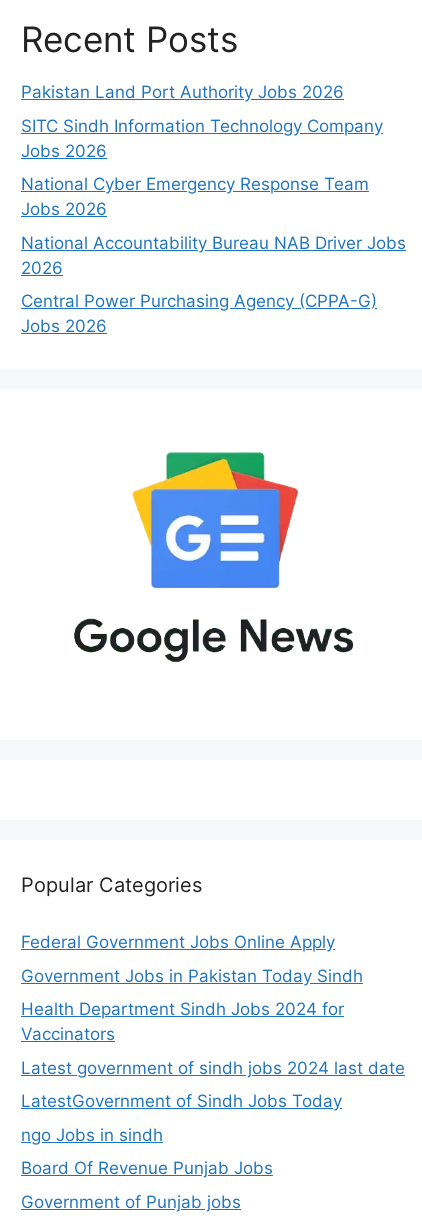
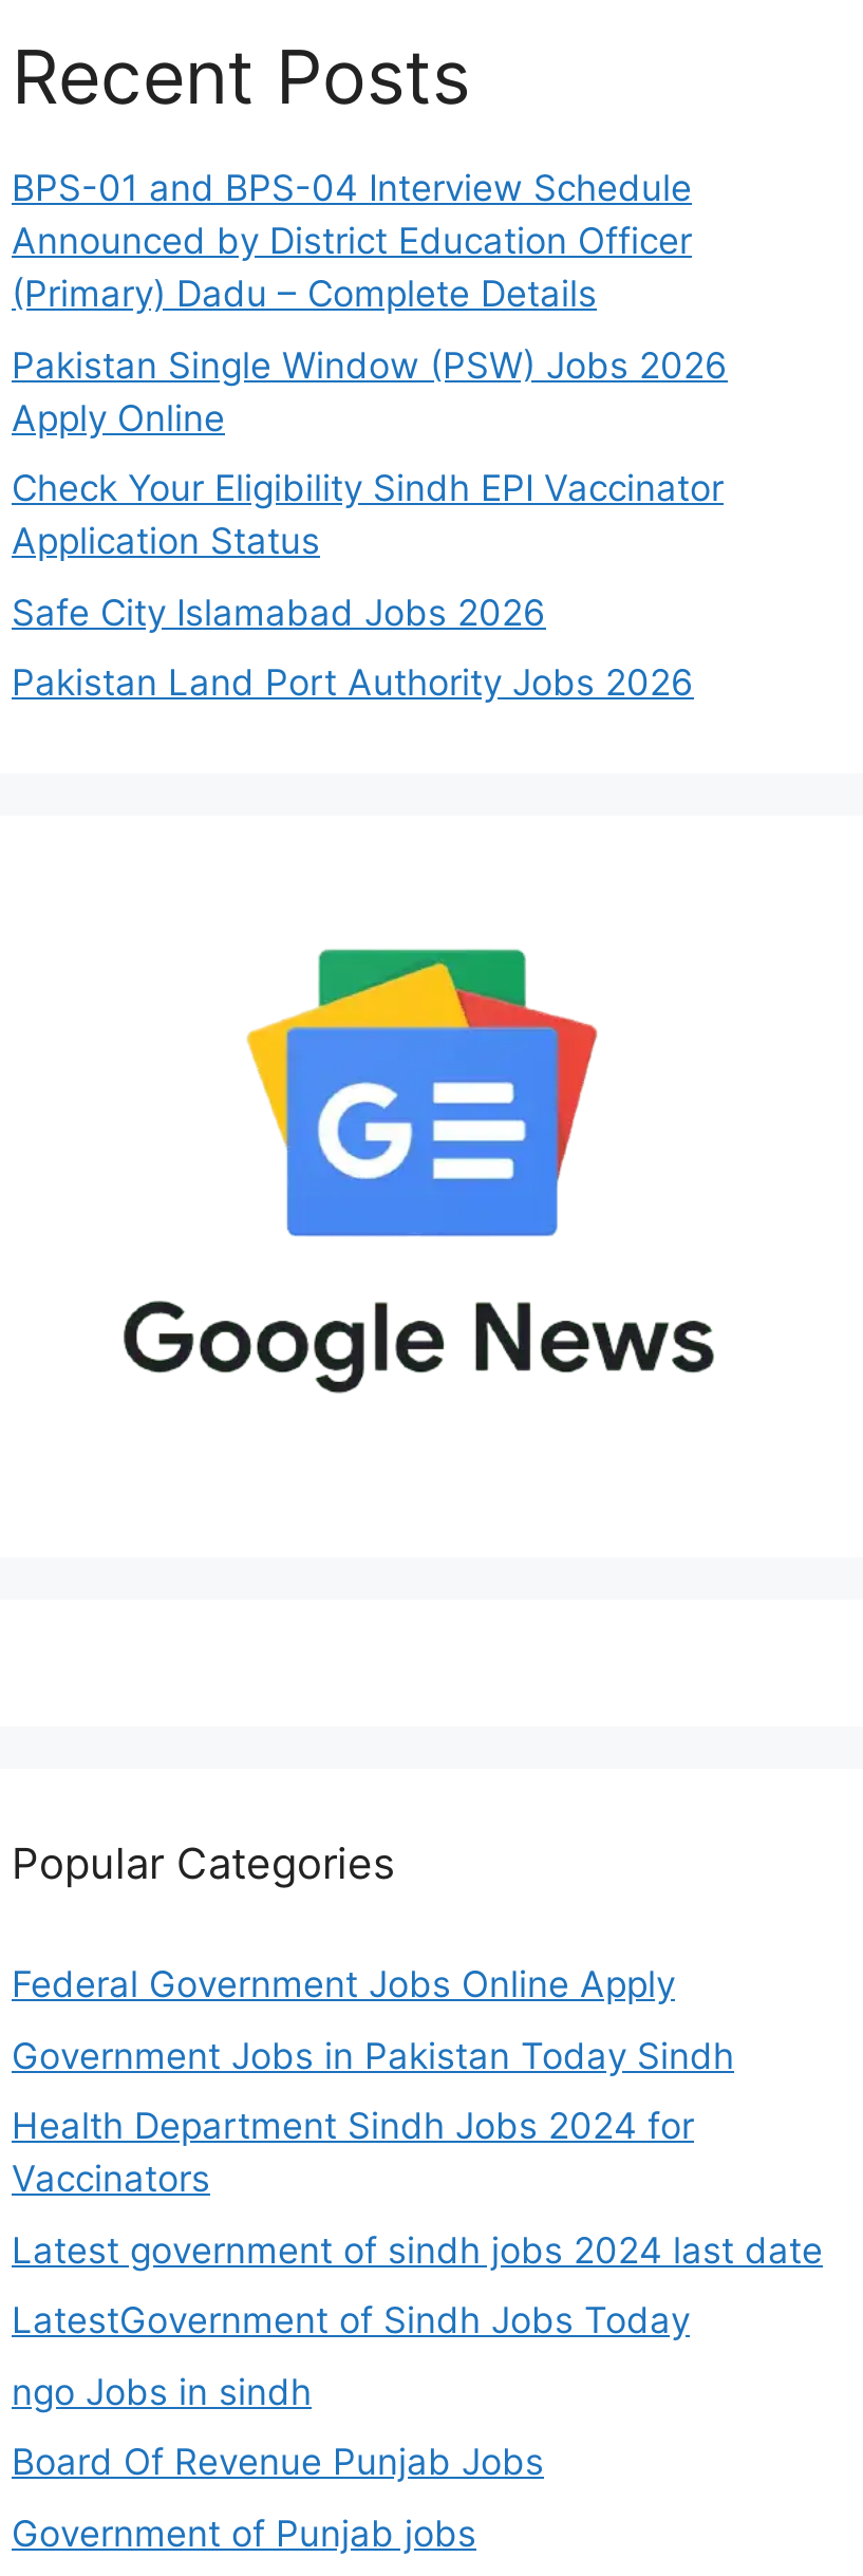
+ BPS-01 and BPS-04 Interview Schedule
+ Announced by District Education Officer
+ (Primary) Dadu – Complete Details
+ Pakistan Single Window (PSW) Jobs 2026
+ Apply Online
+ Check Your Eligibility Sindh EPI Vaccinator
+ Application Status
+ Safe City Islamabad Jobs 2026

moved down: Pakistan Land Port Authority Jobs 2026

- SITC Sindh Information Technology Company
- Jobs 2026
- National Cyber Emergency Response Team
- Jobs 2026
- National Accountability Bureau NAB Driver Jobs
- 2026
- Central Power Purchasing Agency (CPPA-G)
- Jobs 2026
